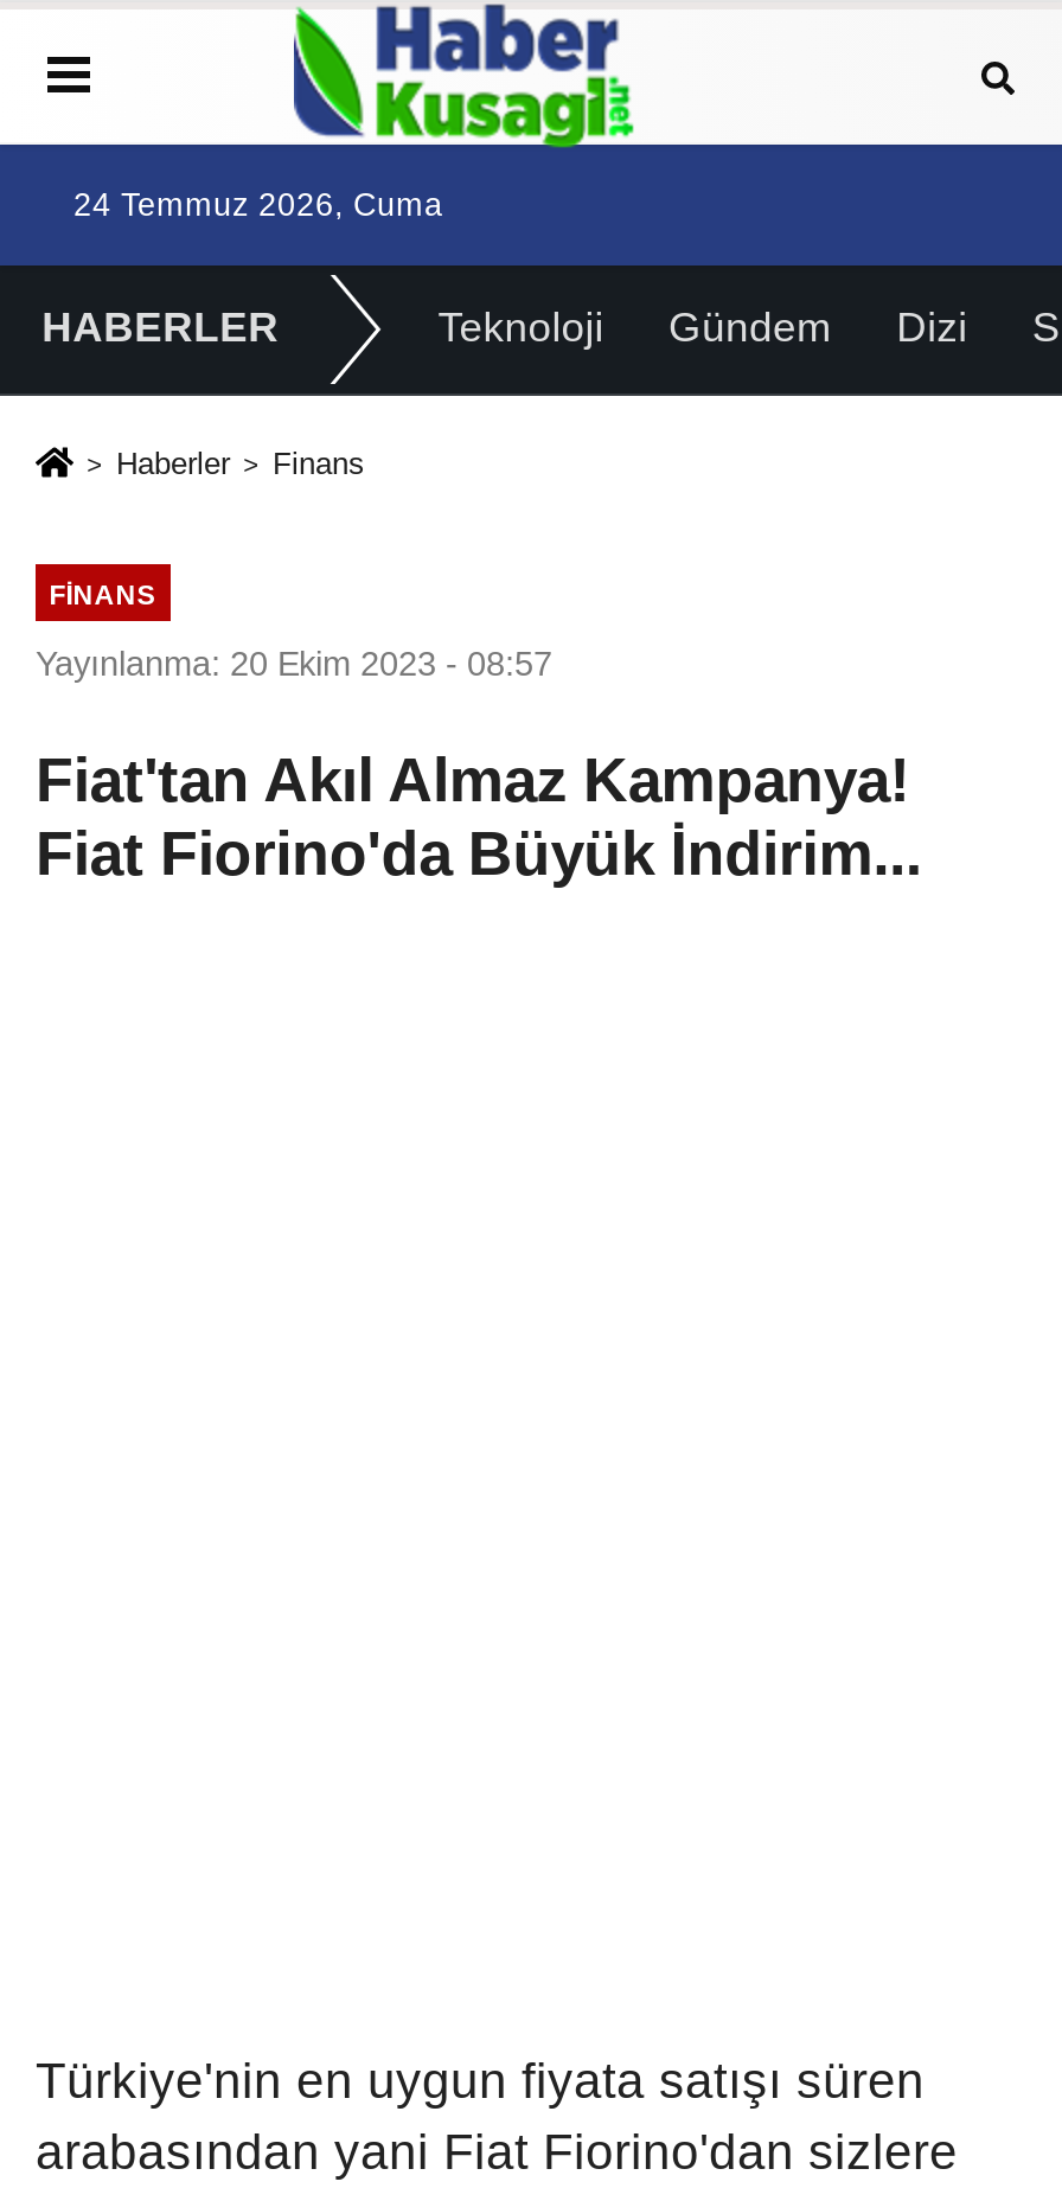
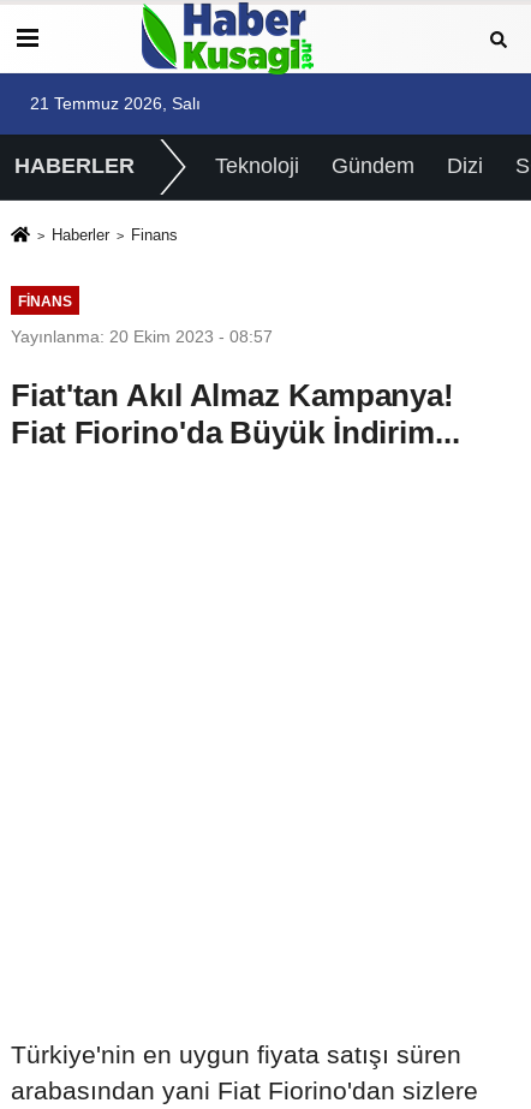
- 24 Temmuz 2026, Cuma
+ 21 Temmuz 2026, Salı
